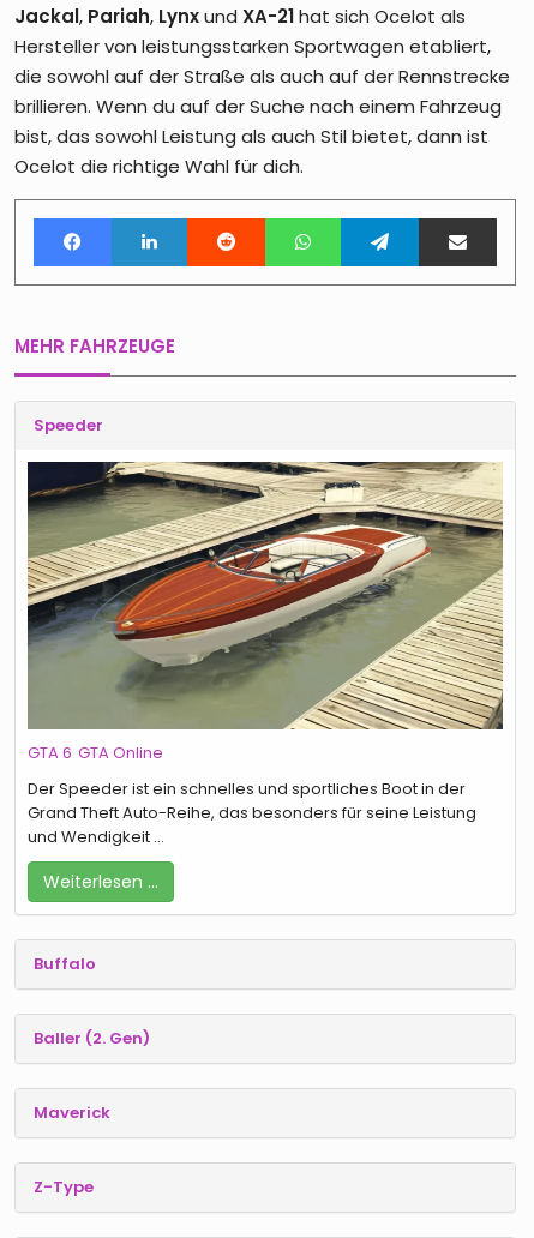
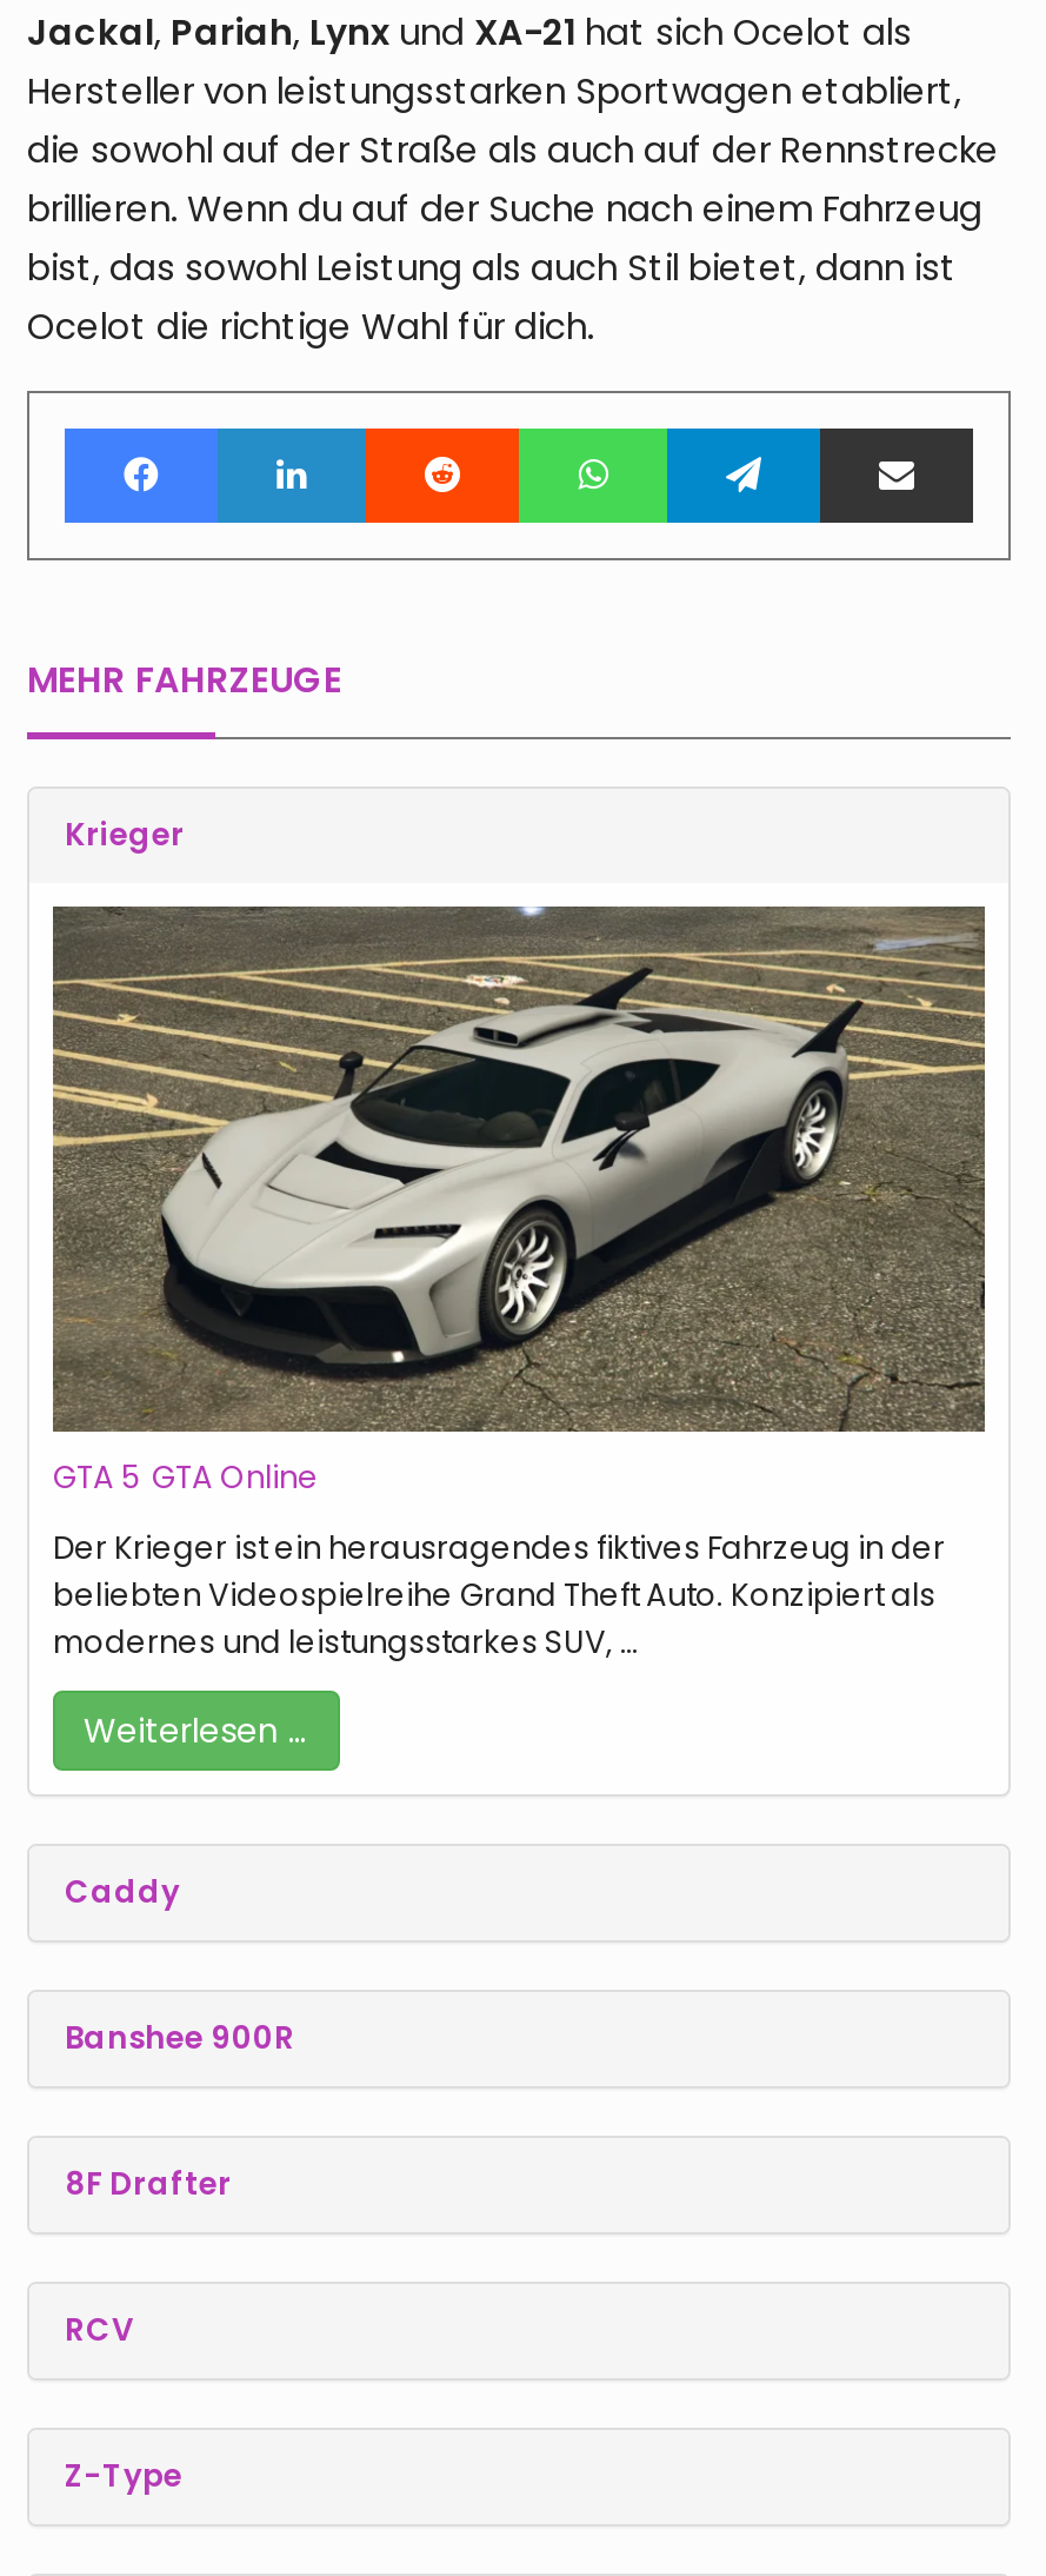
- Speeder
+ Krieger

- [image]
- GTA 6 GTA Online
+ [image]
+ GTA 5 GTA Online

- Der Speeder ist ein schnelles und sportliches Boot in der
- Grand Theft Auto-Reihe, das besonders für seine Leistung
- und Wendigkeit …
+ Der Krieger ist ein herausragendes fiktives Fahrzeug in der
+ beliebten Videospielreihe Grand Theft Auto. Konzipiert als
+ modernes und leistungsstarkes SUV, …

- Buffalo
- Baller (2. Gen)
- Maverick
+ Caddy
+ Banshee 900R
+ 8F Drafter
+ RCV
